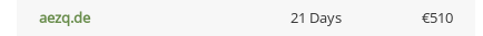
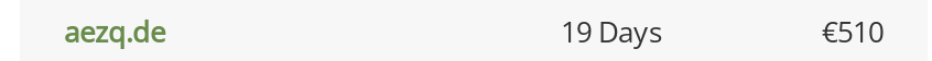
- 21 Days
+ 19 Days
